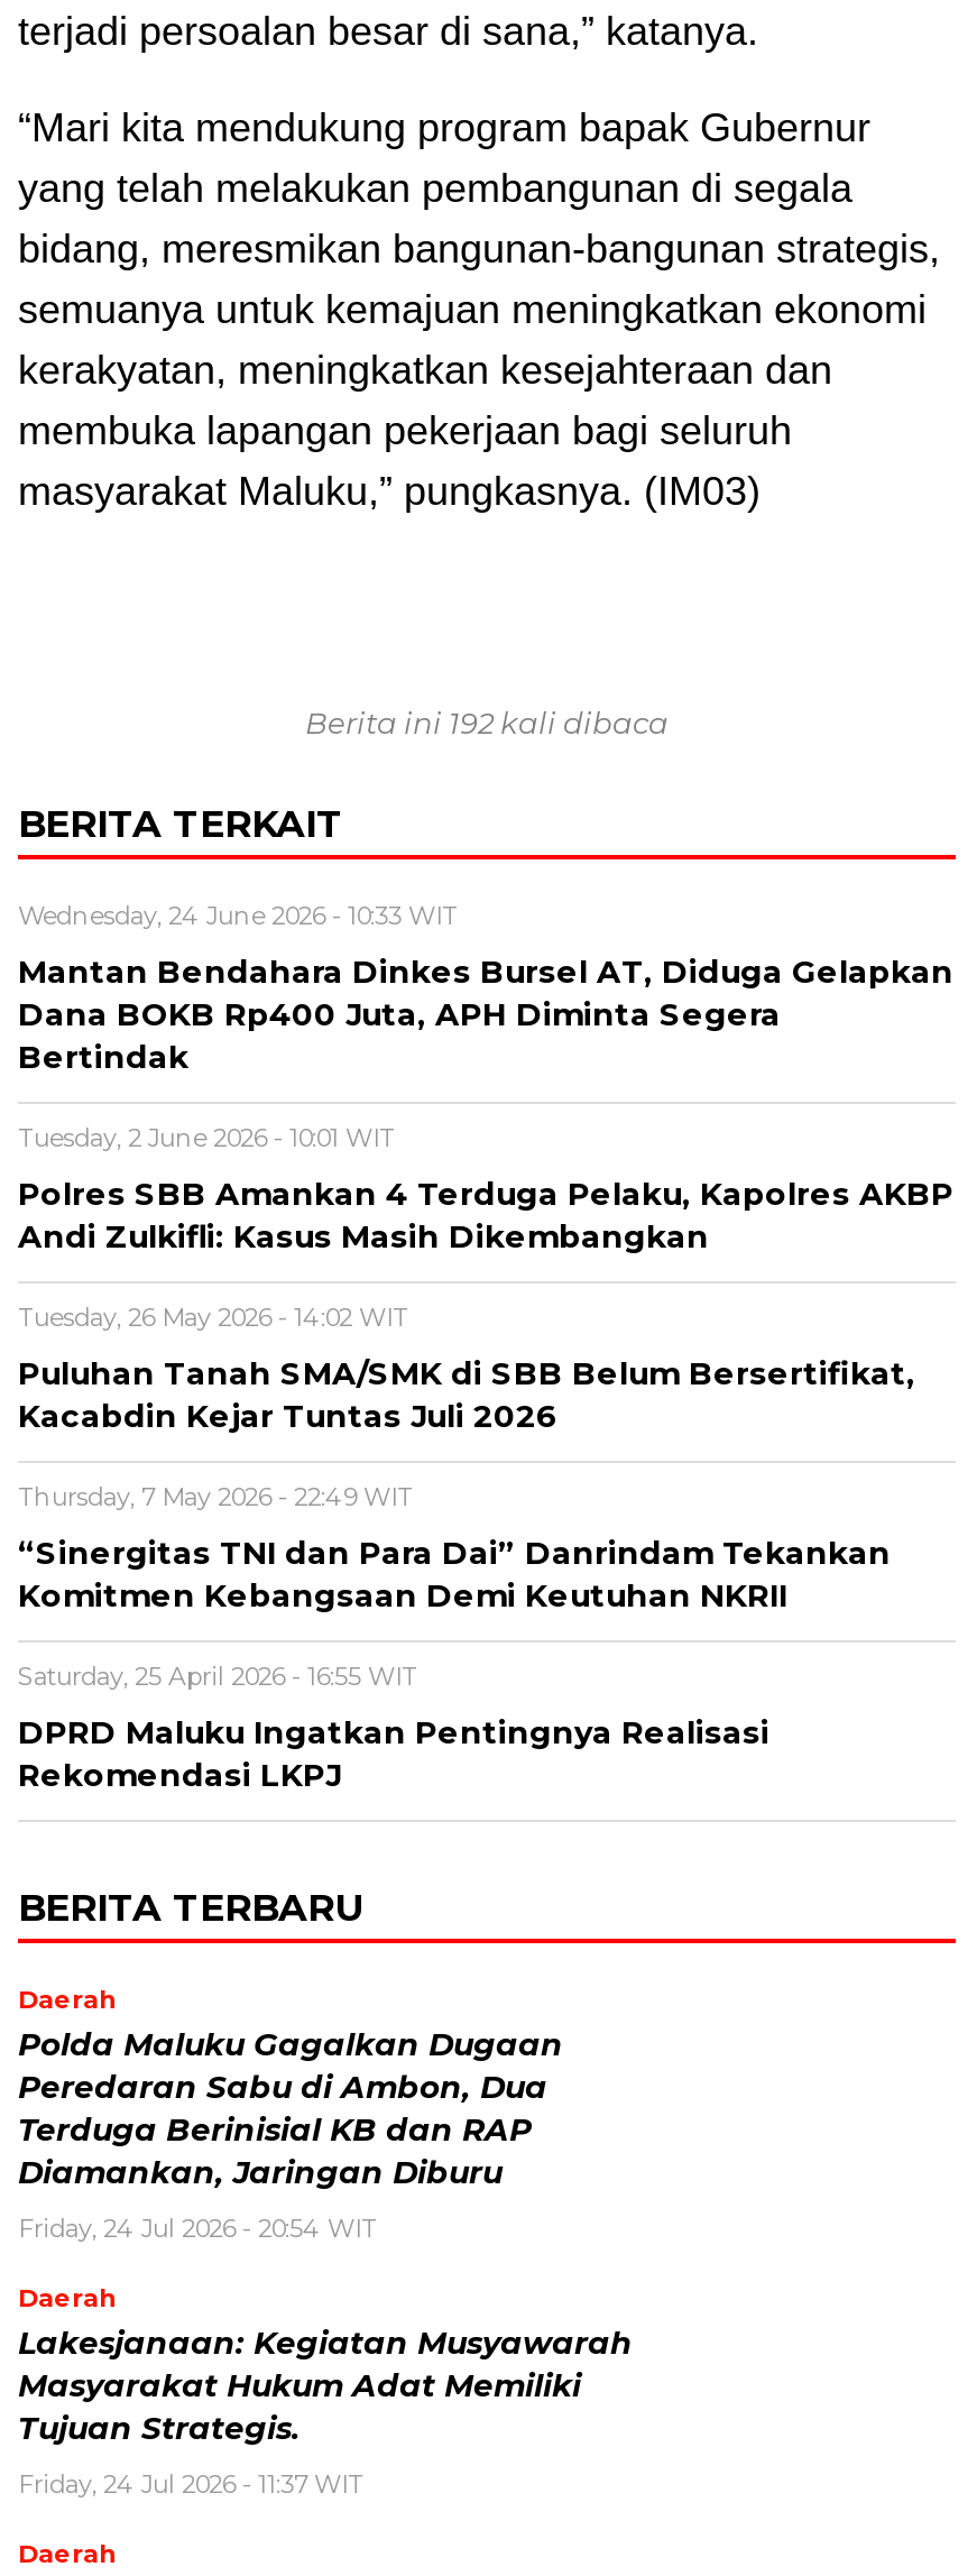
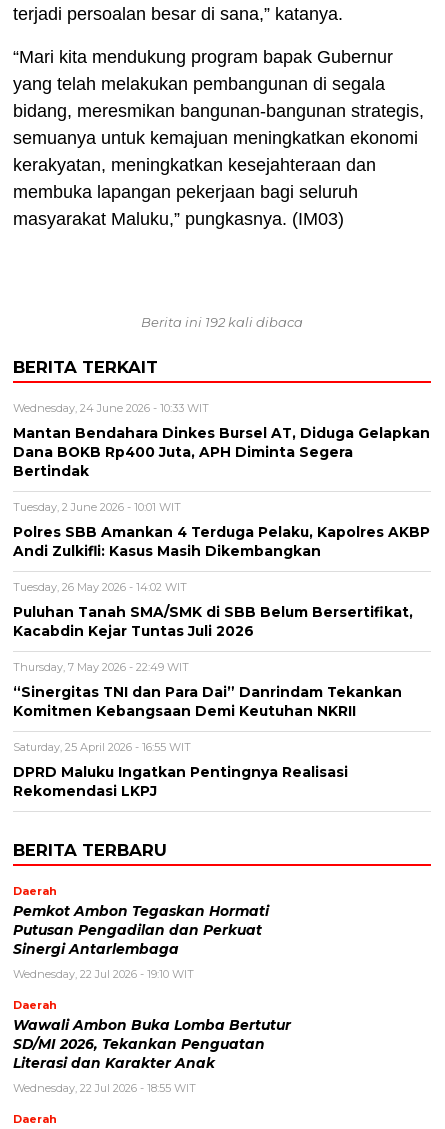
- Polda Maluku Gagalkan Dugaan
- Peredaran Sabu di Ambon, Dua
- Terduga Berinisial KB dan RAP
- Diamankan, Jaringan Diburu
+ Pemkot Ambon Tegaskan Hormati
+ Putusan Pengadilan dan Perkuat
+ Sinergi Antarlembaga

- Friday, 24 Jul 2026 - 20:54 WIT
+ Wednesday, 22 Jul 2026 - 19:10 WIT

- Lakesjanaan: Kegiatan Musyawarah
- Masyarakat Hukum Adat Memiliki
- Tujuan Strategis.
+ Wawali Ambon Buka Lomba Bertutur
+ SD/MI 2026, Tekankan Penguatan
+ Literasi dan Karakter Anak

- Friday, 24 Jul 2026 - 11:37 WIT
+ Wednesday, 22 Jul 2026 - 18:55 WIT
